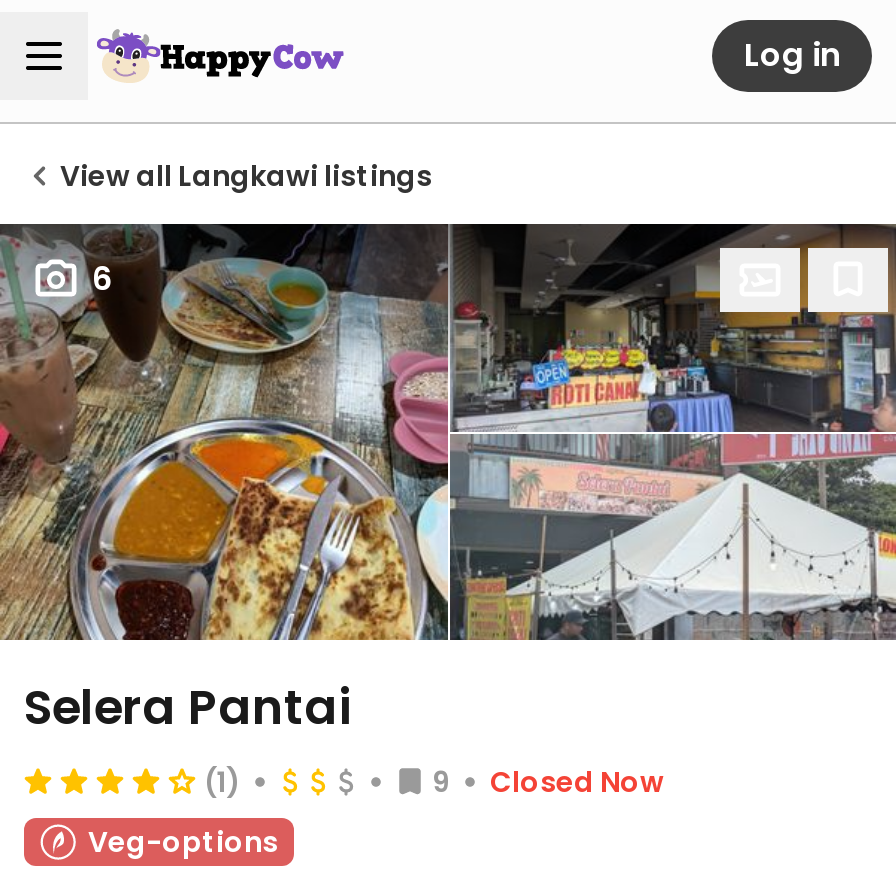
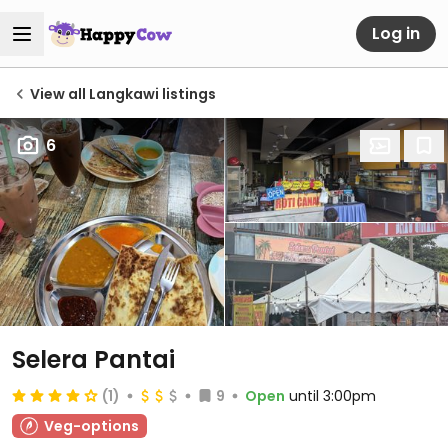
- Closed Now
+ Open until 3:00pm
